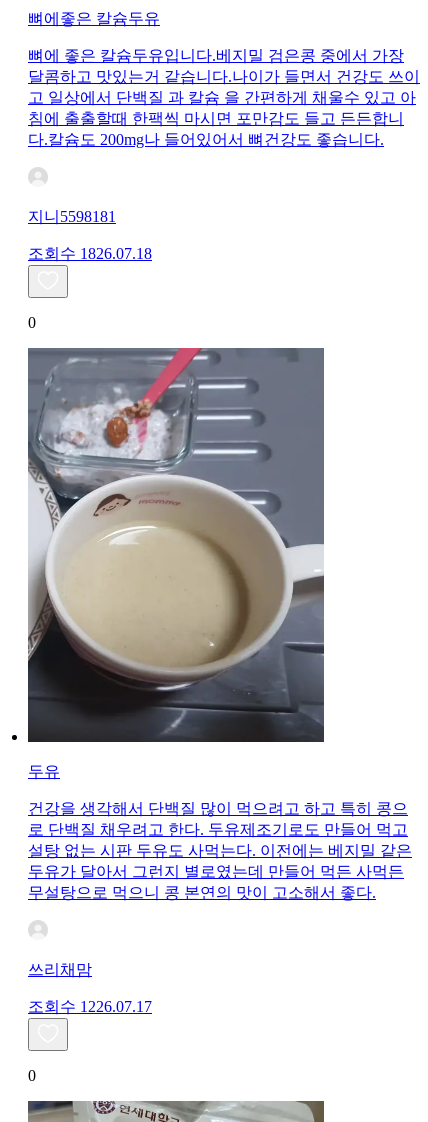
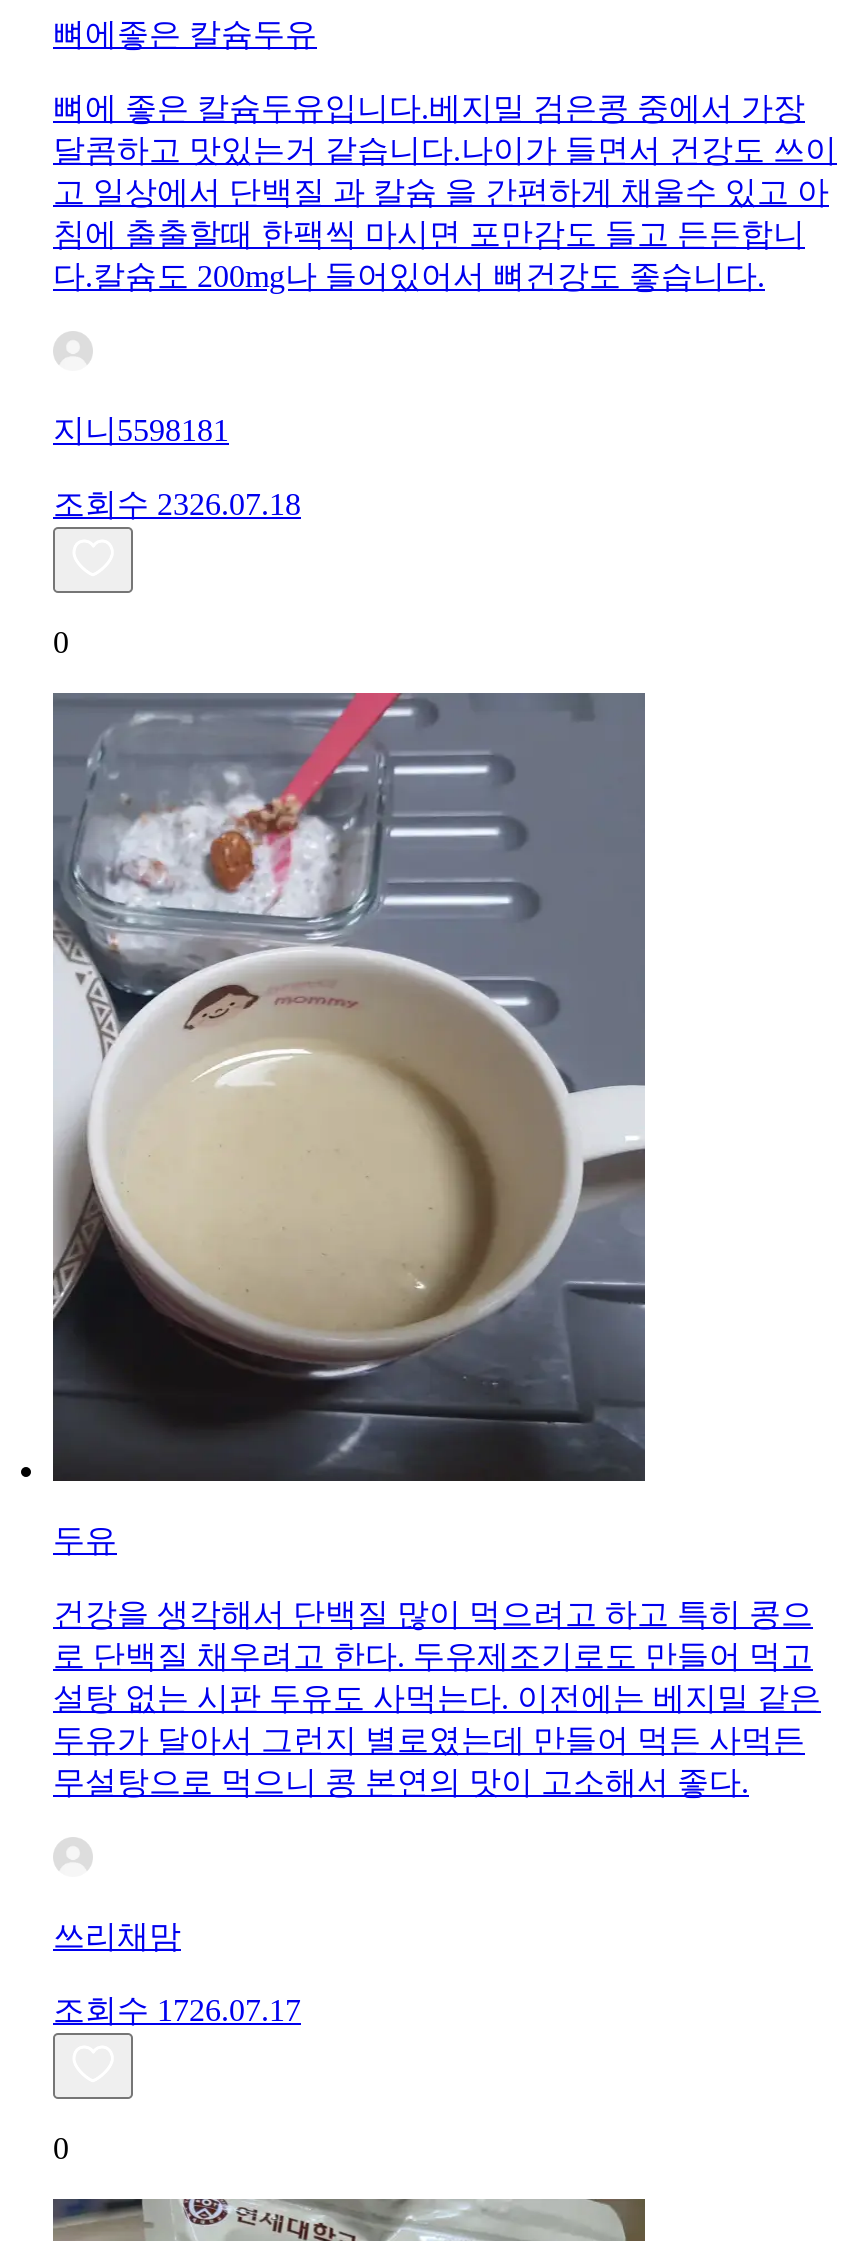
- 조회수 1826.07.18
+ 조회수 2326.07.18

- 조회수 1226.07.17
+ 조회수 1726.07.17
